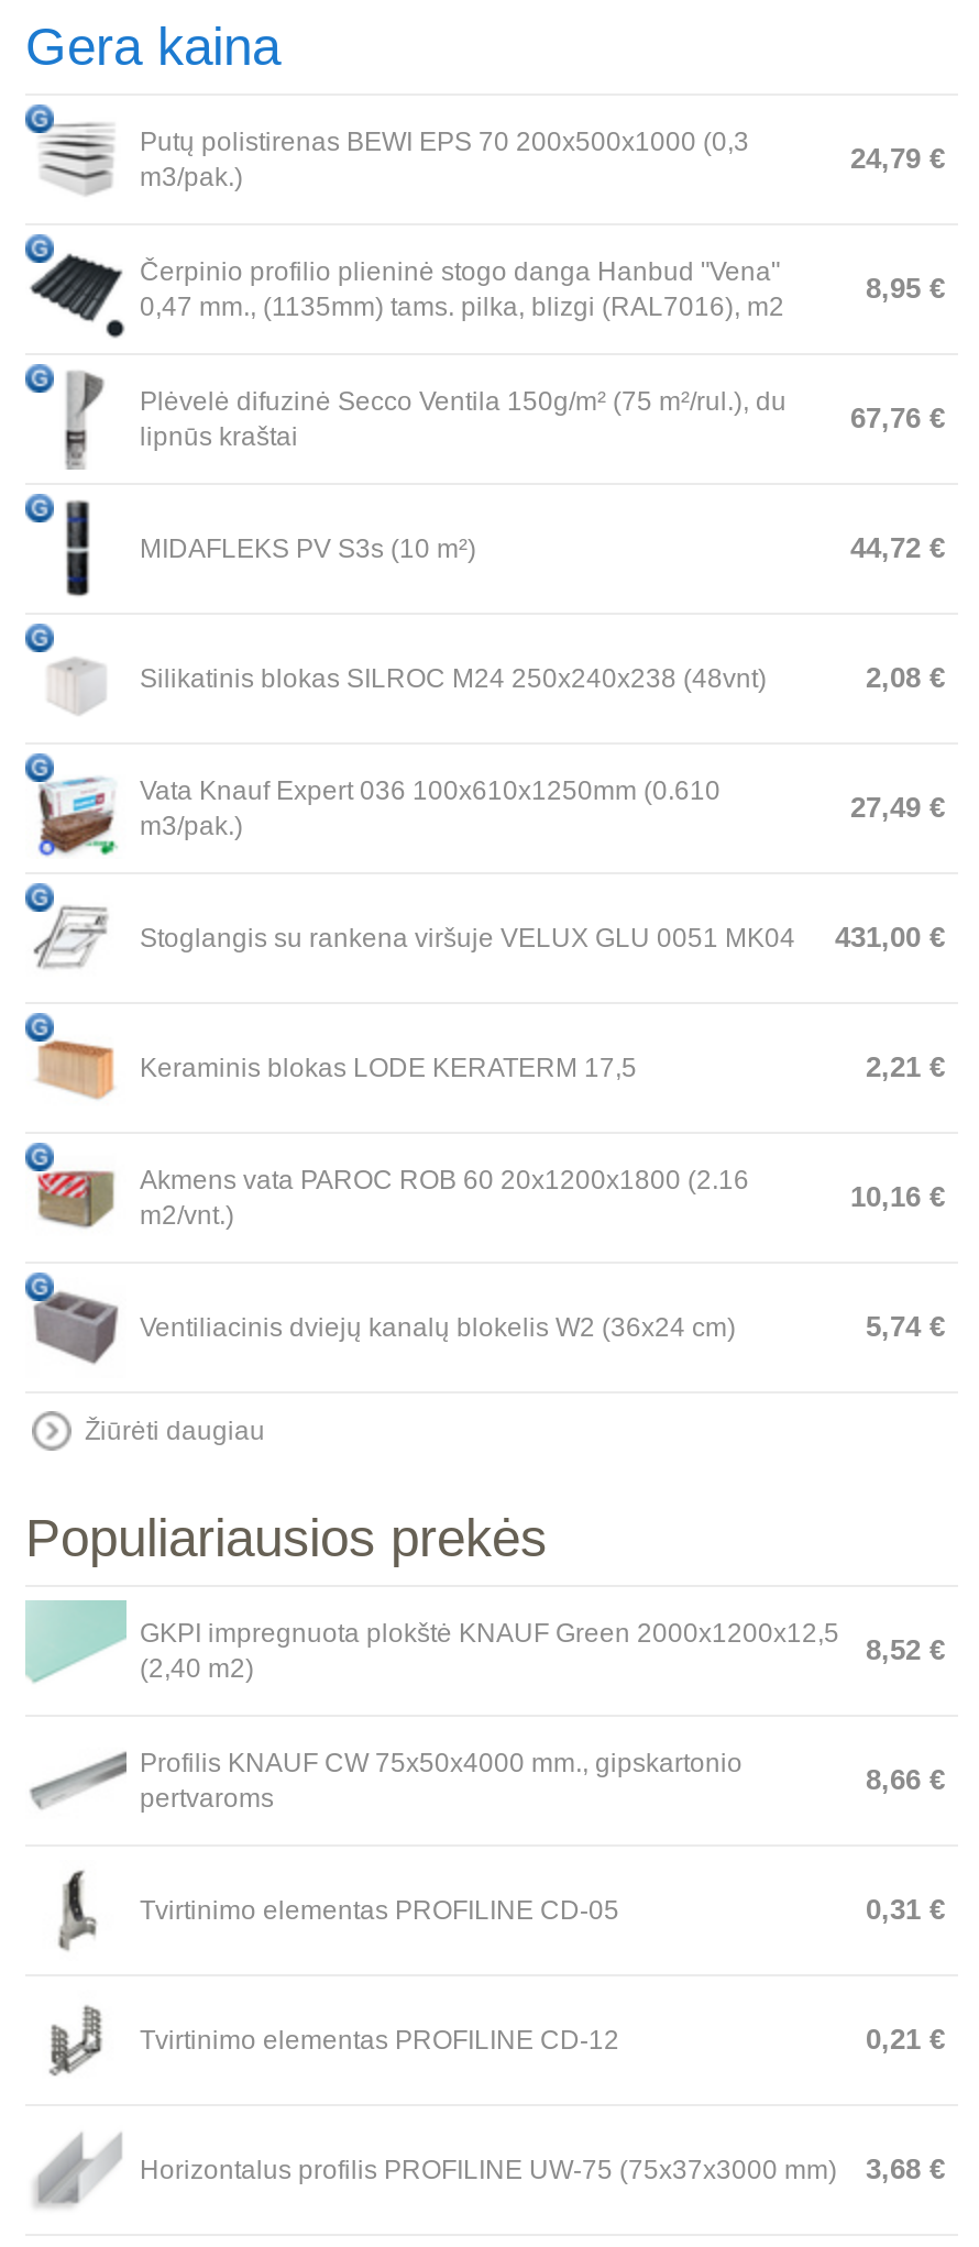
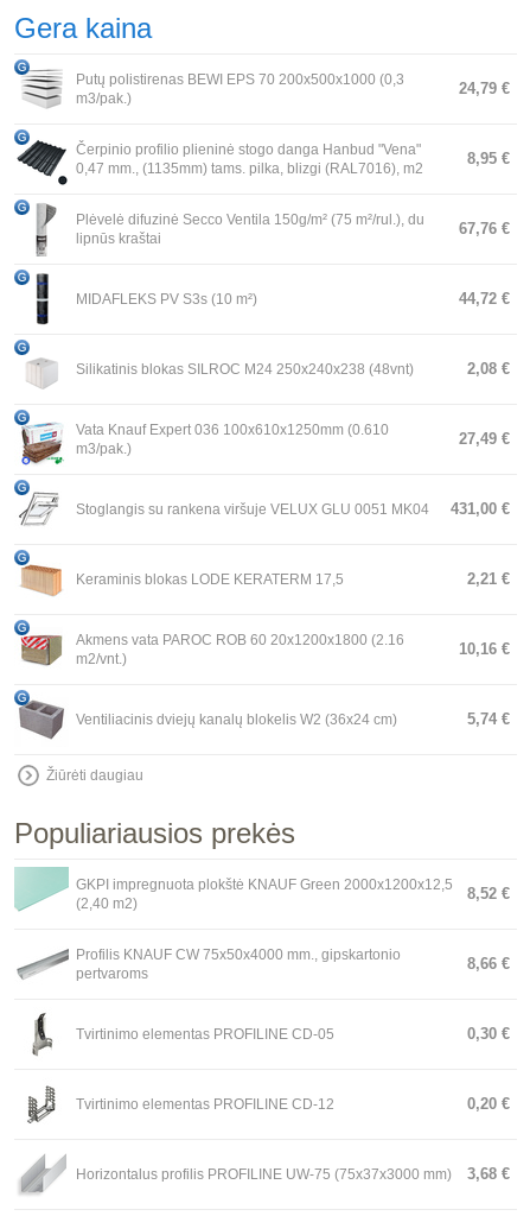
- 0,31 €
+ 0,30 €

- 0,21 €
+ 0,20 €
